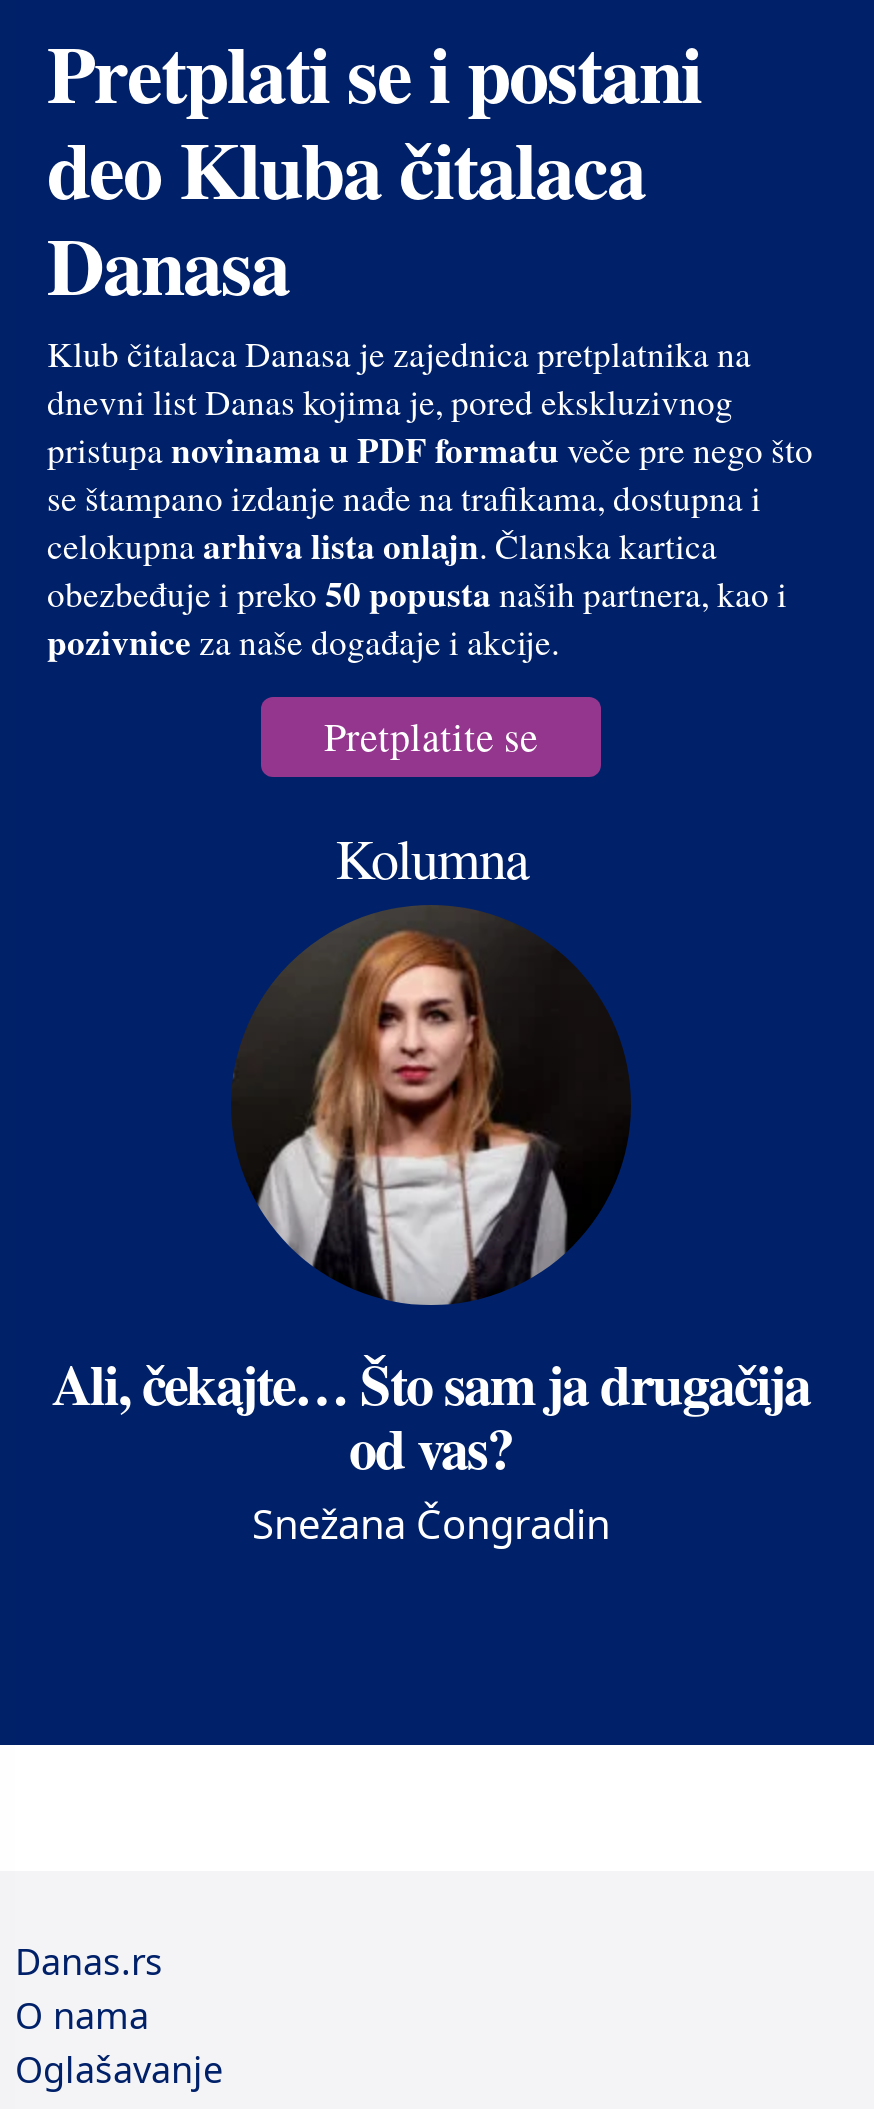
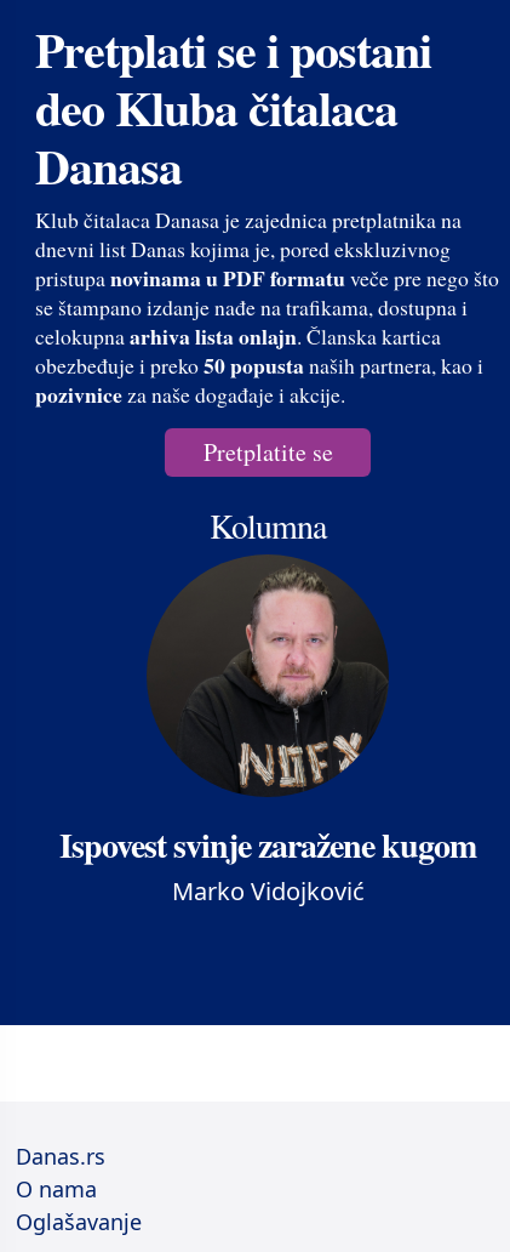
- [image]
- Ali, čekajte… Što sam ja drugačija
- od vas?
- Snežana Čongradin
+ [image]
+ Ispovest svinje zaražene kugom
+ Marko Vidojković
